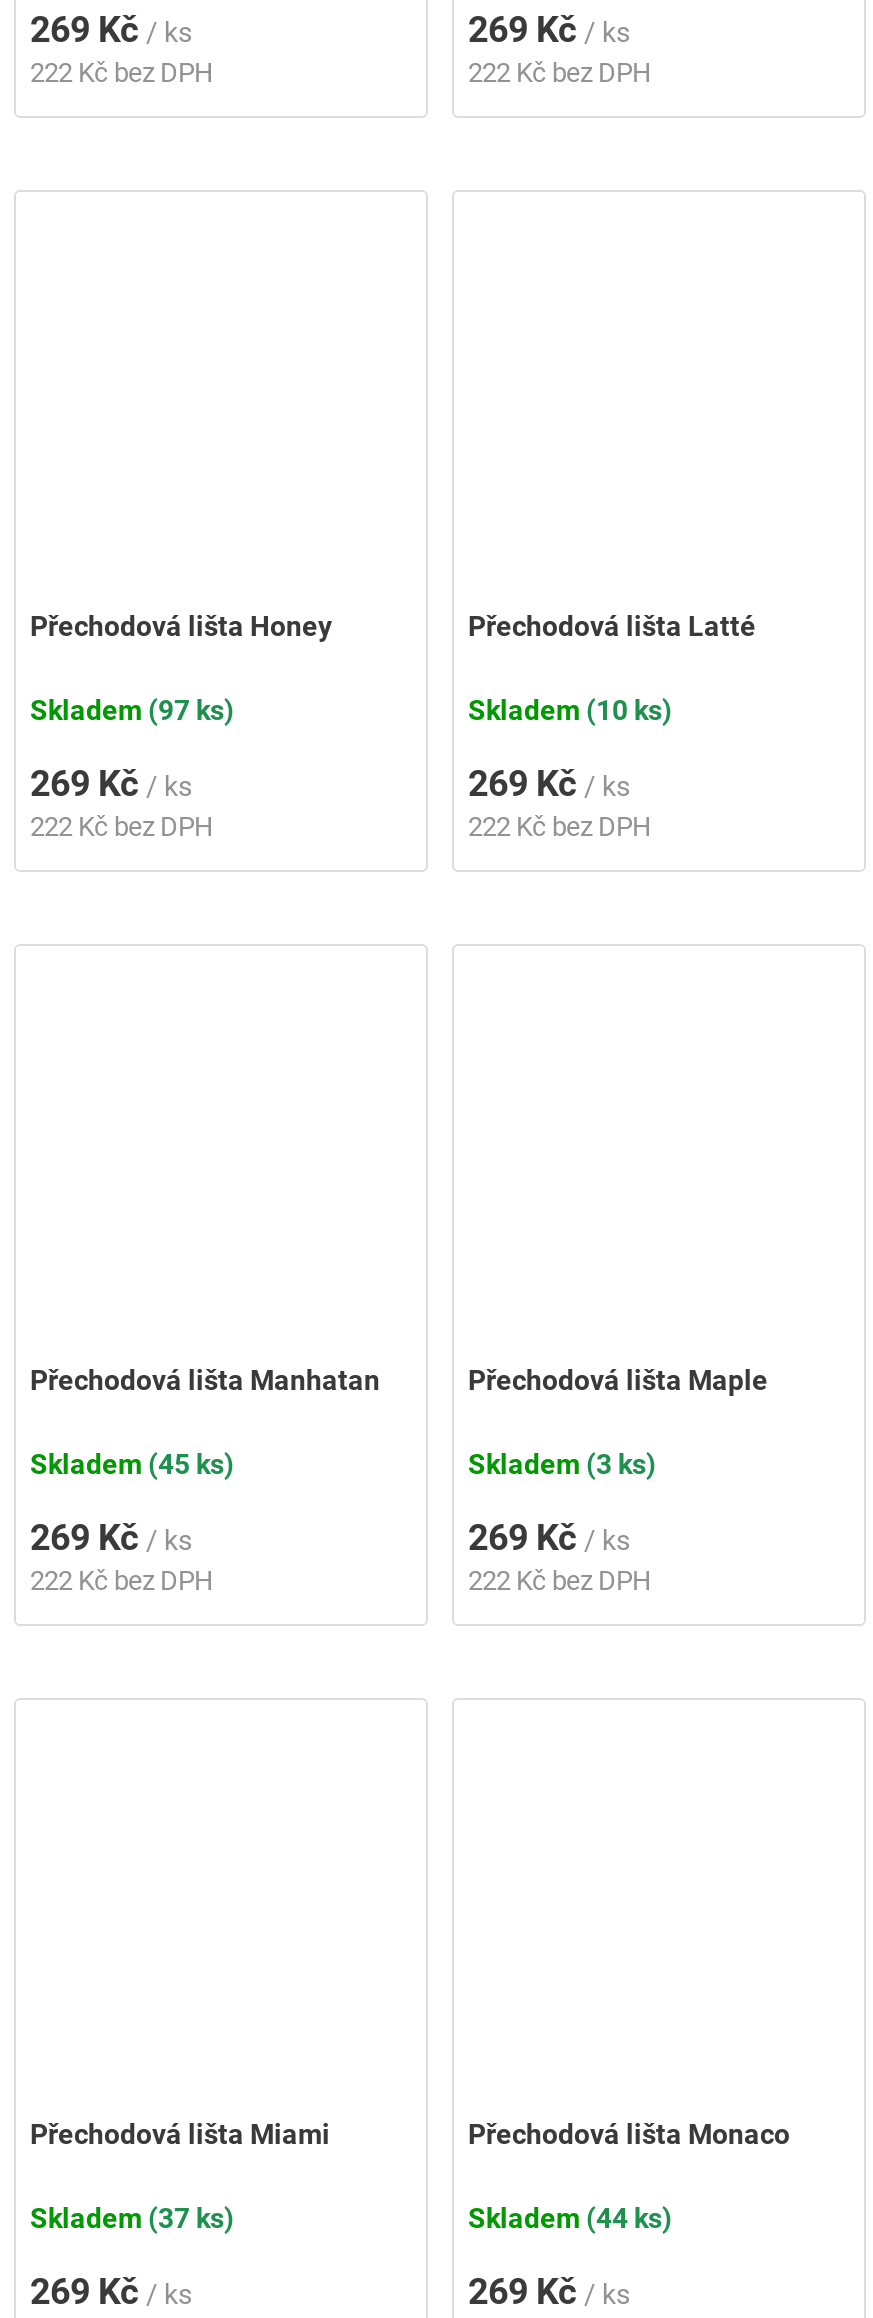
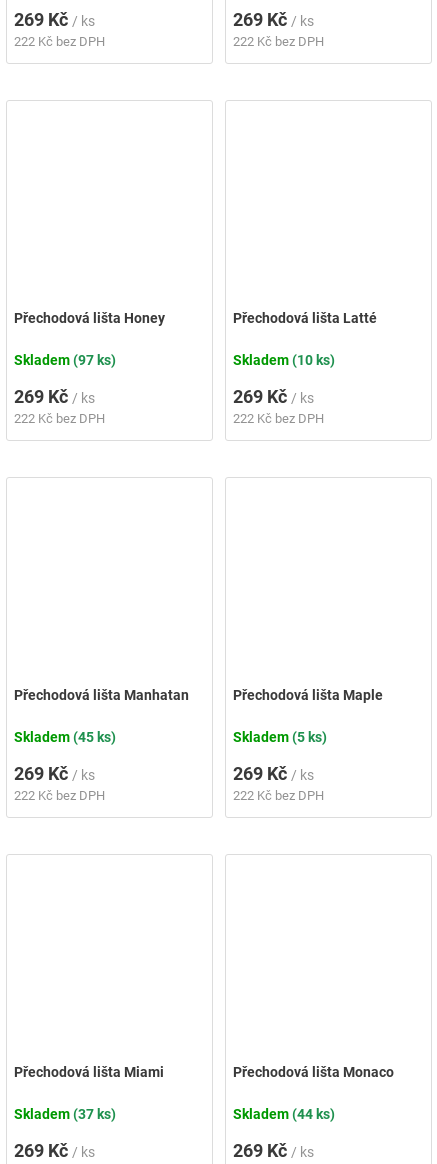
- Skladem (3 ks)
+ Skladem (5 ks)
